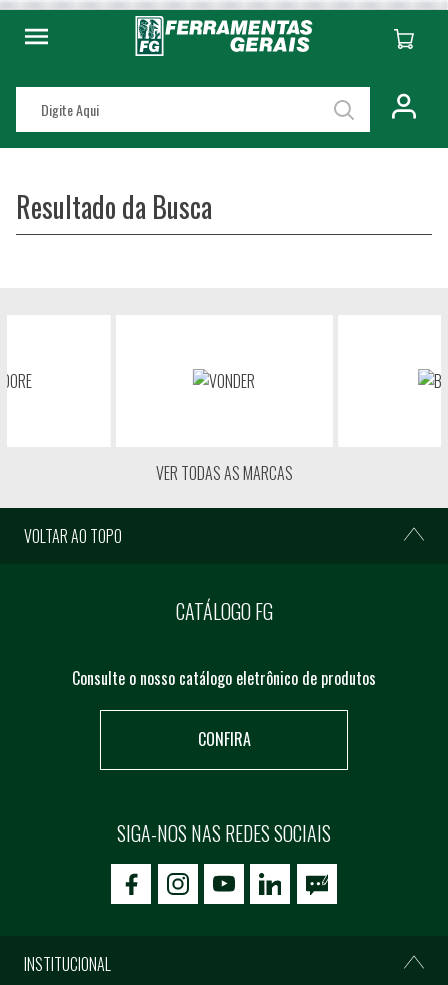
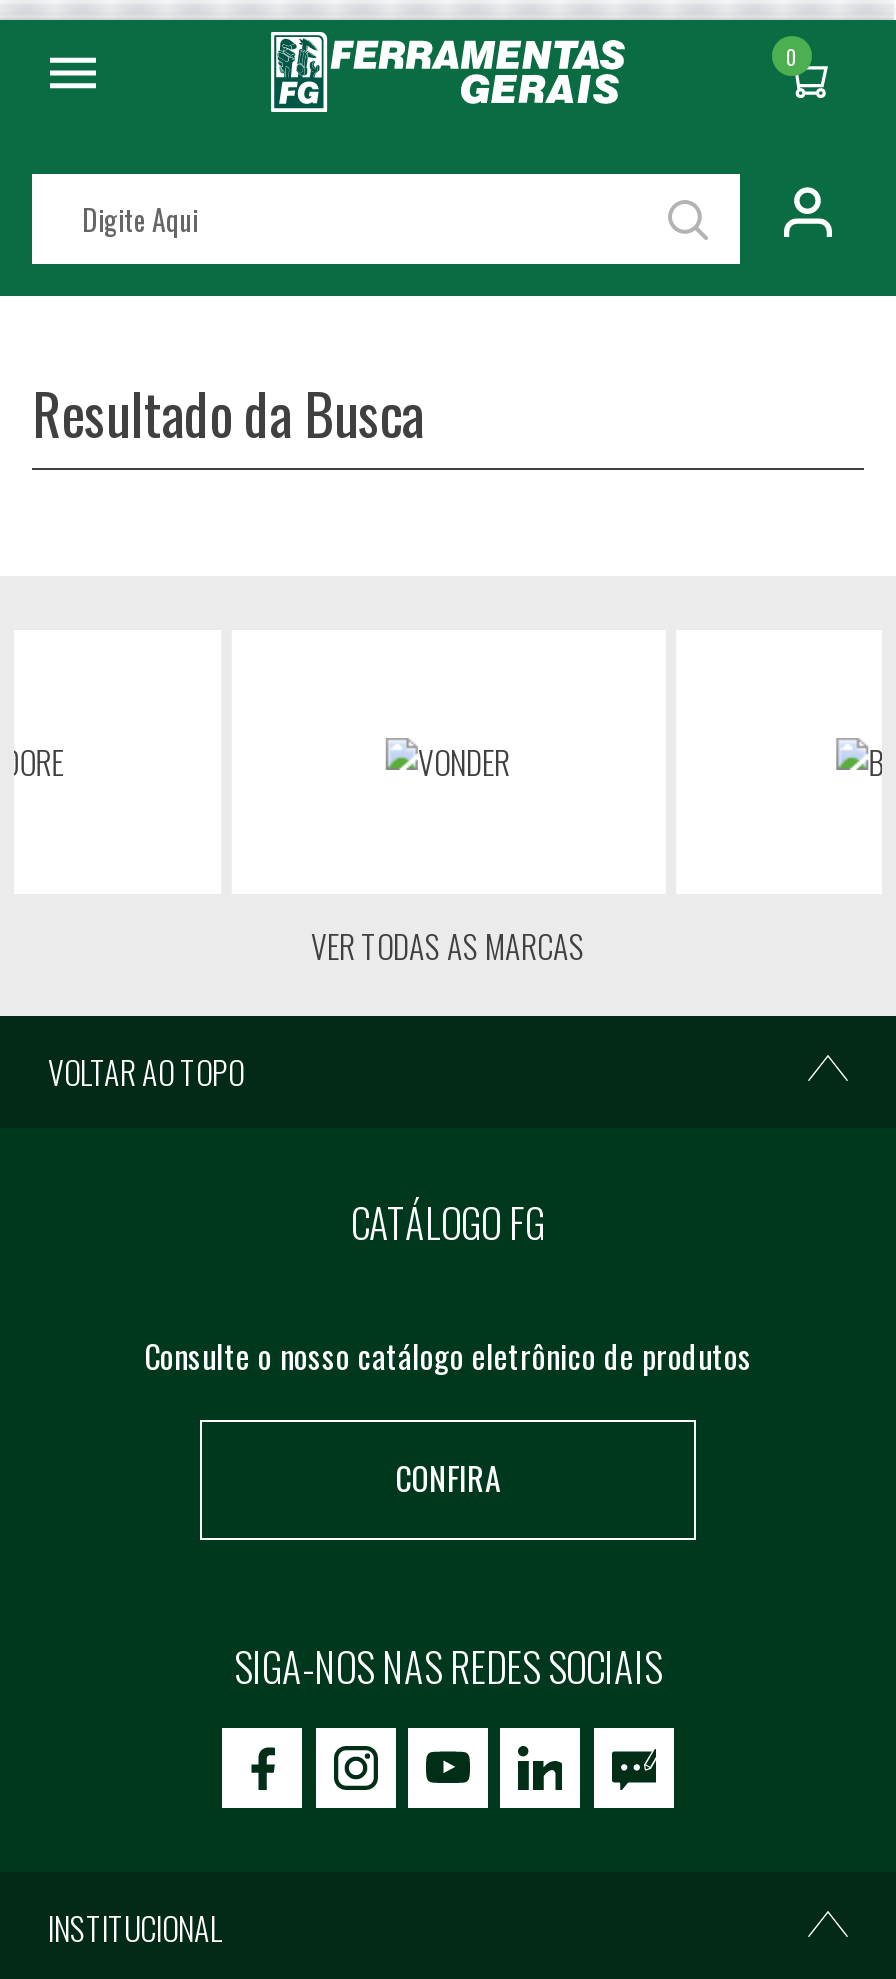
+ 0
